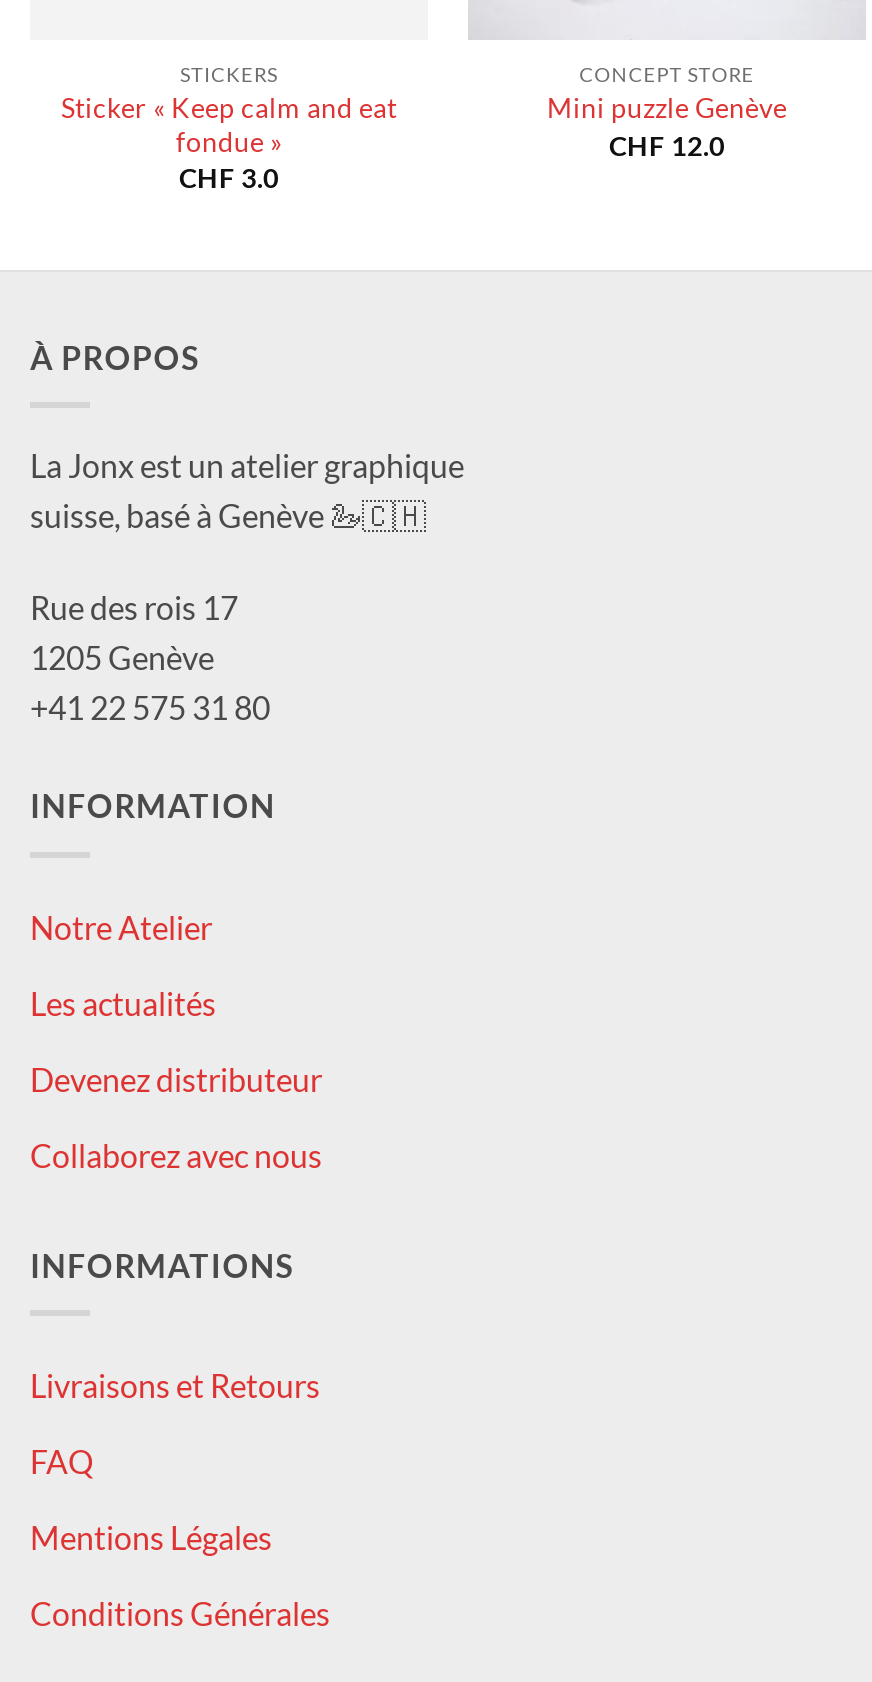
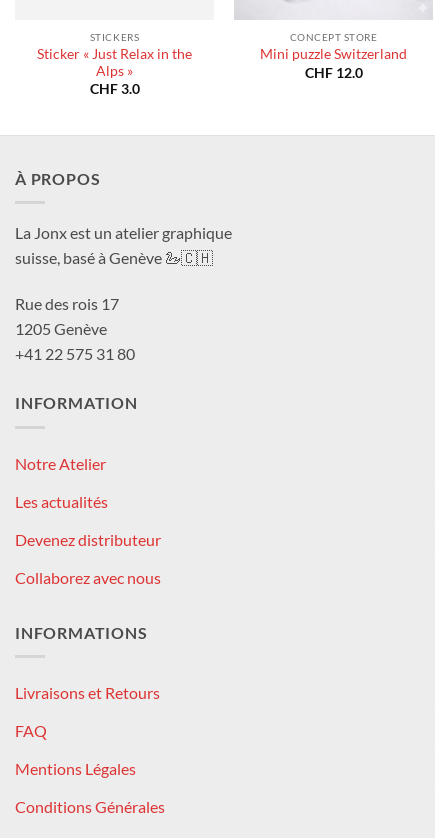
- Sticker « Keep calm and eat
- fondue »
+ Sticker « Just Relax in the
+ Alps »

- Mini puzzle Genève
+ Mini puzzle Switzerland
